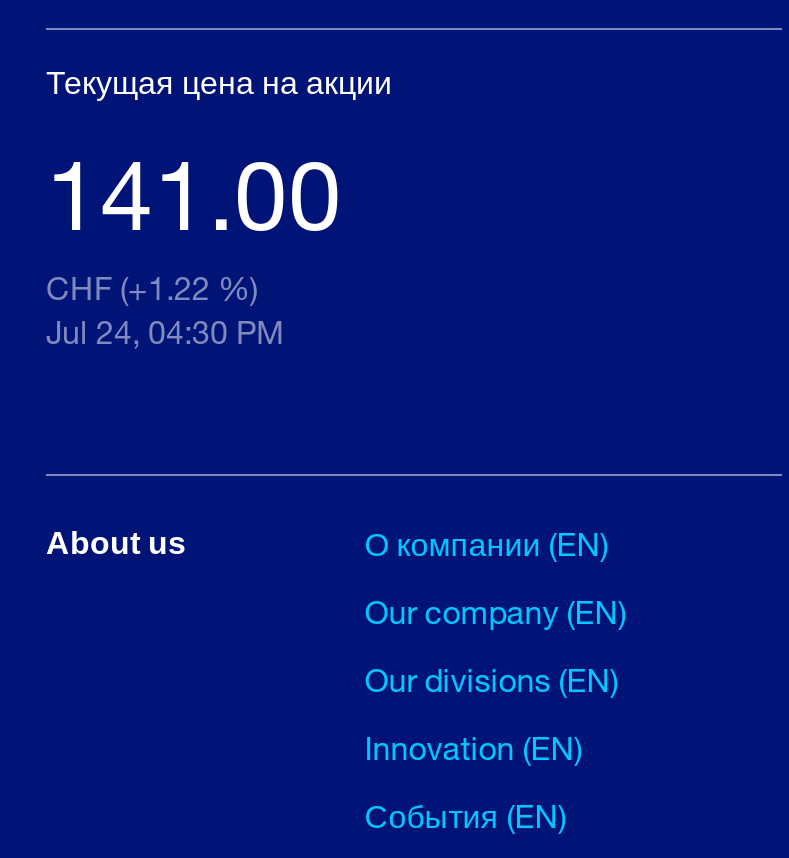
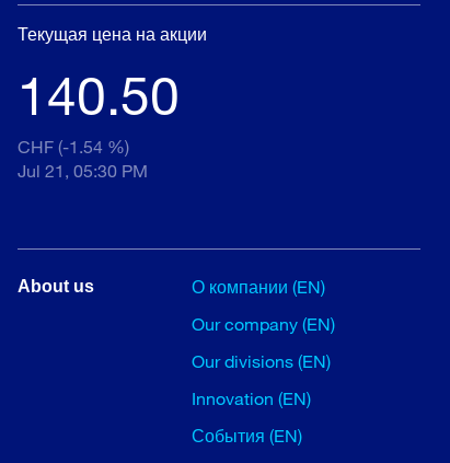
- 141.00
+ 140.50

- CHF (+1.22 %)
+ CHF (-1.54 %)

- Jul 24, 04:30 PM
+ Jul 21, 05:30 PM
